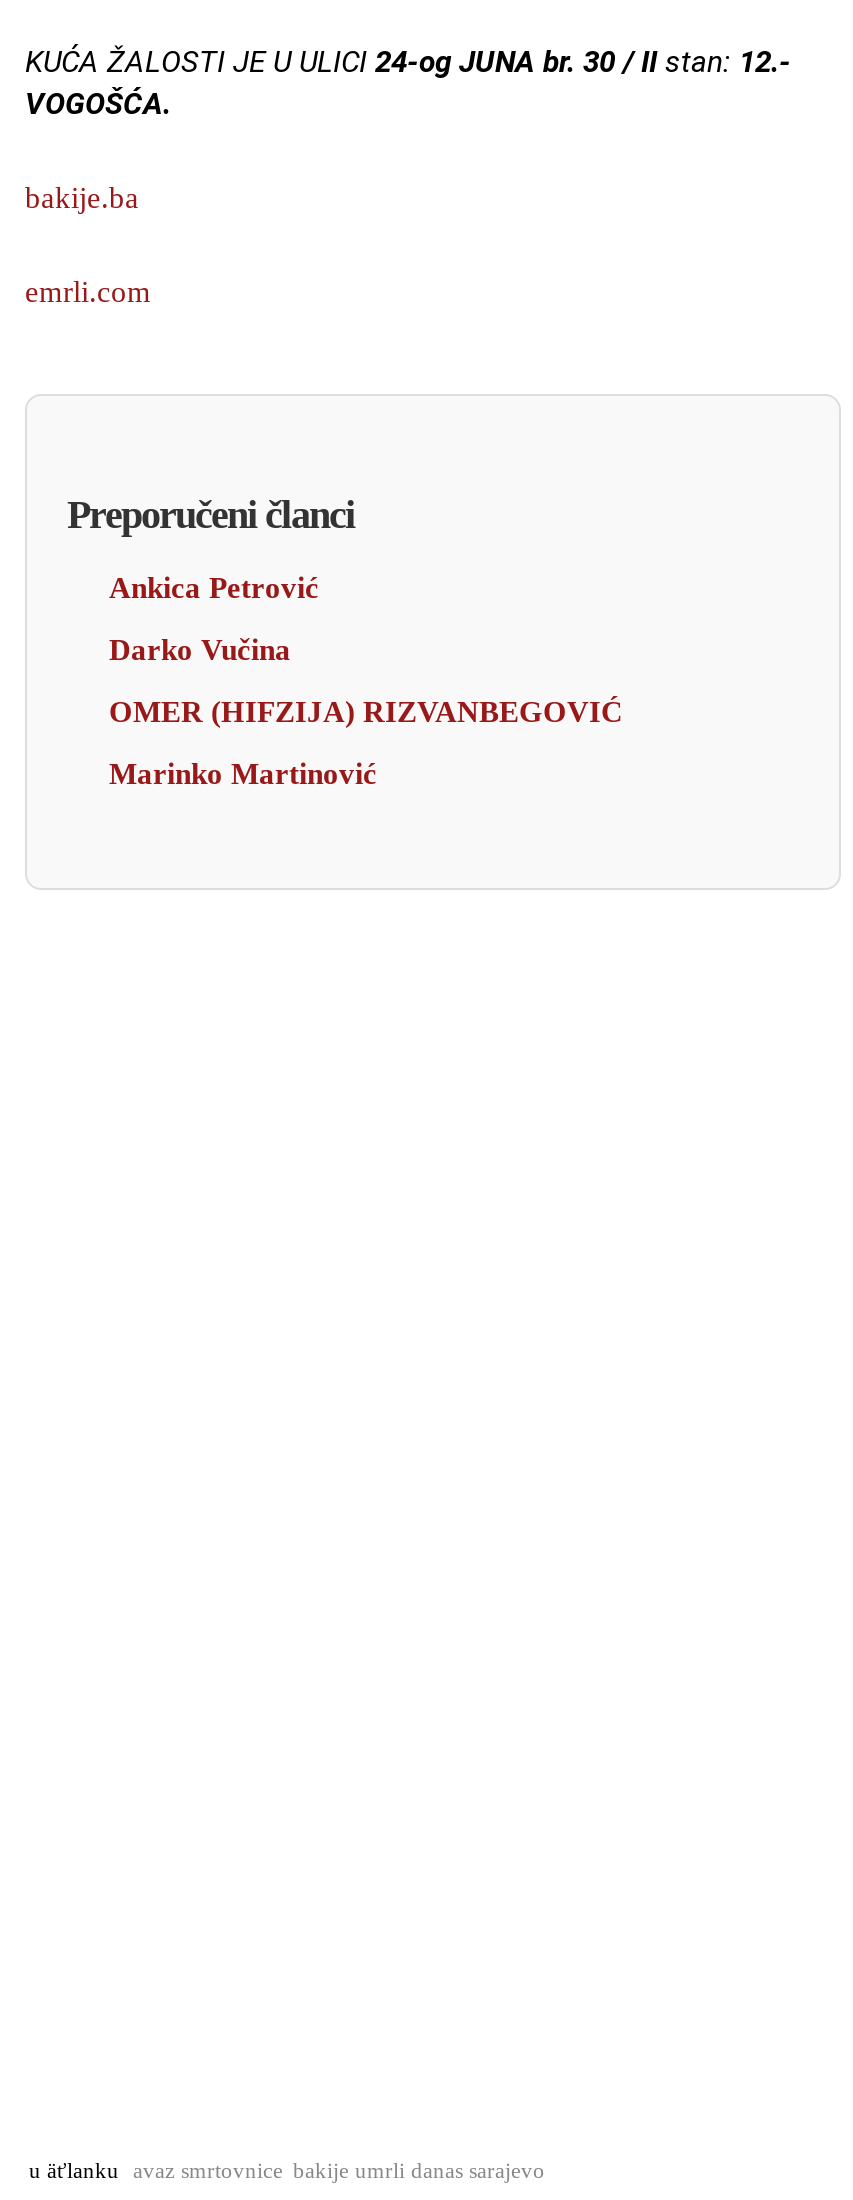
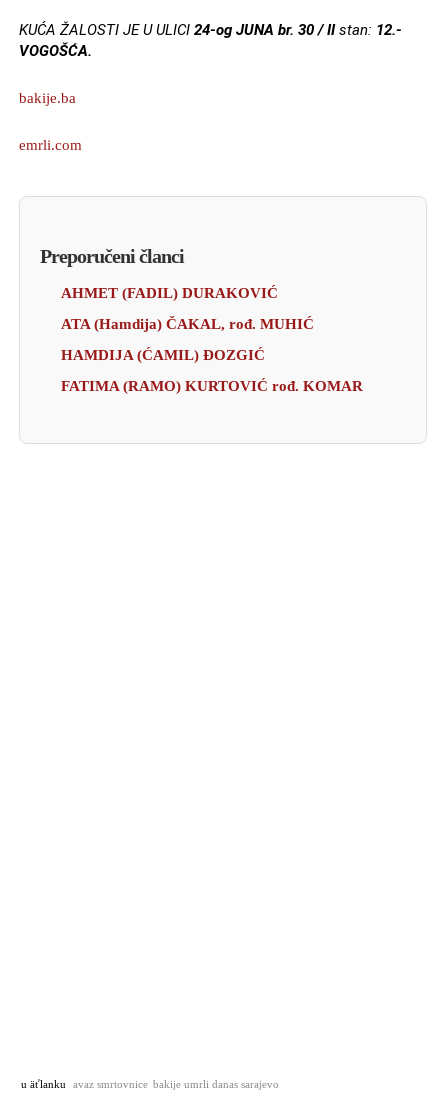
- Ankica Petrović
+ AHMET (FADIL) DURAKOVIĆ

- Darko Vučina
+ ATA (Hamdija) ČAKAL, rođ. MUHIĆ

- OMER (HIFZIJA) RIZVANBEGOVIĆ
+ HAMDIJA (ĆAMIL) ĐOZGIĆ

- Marinko Martinović
+ FATIMA (RAMO) KURTOVIĆ rođ. KOMAR
